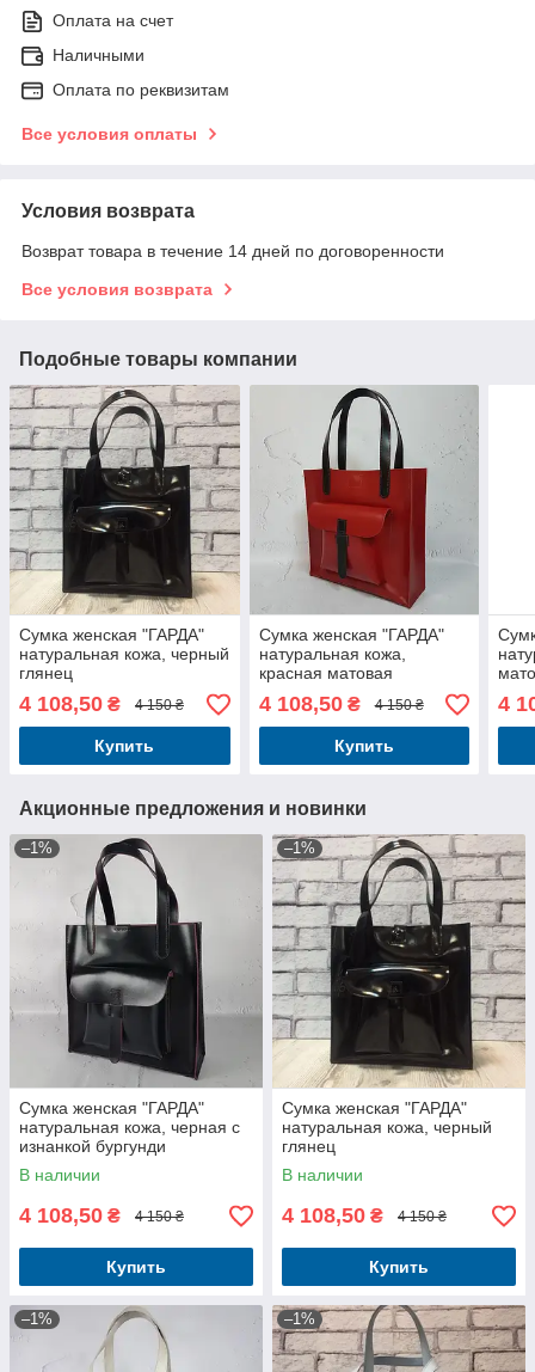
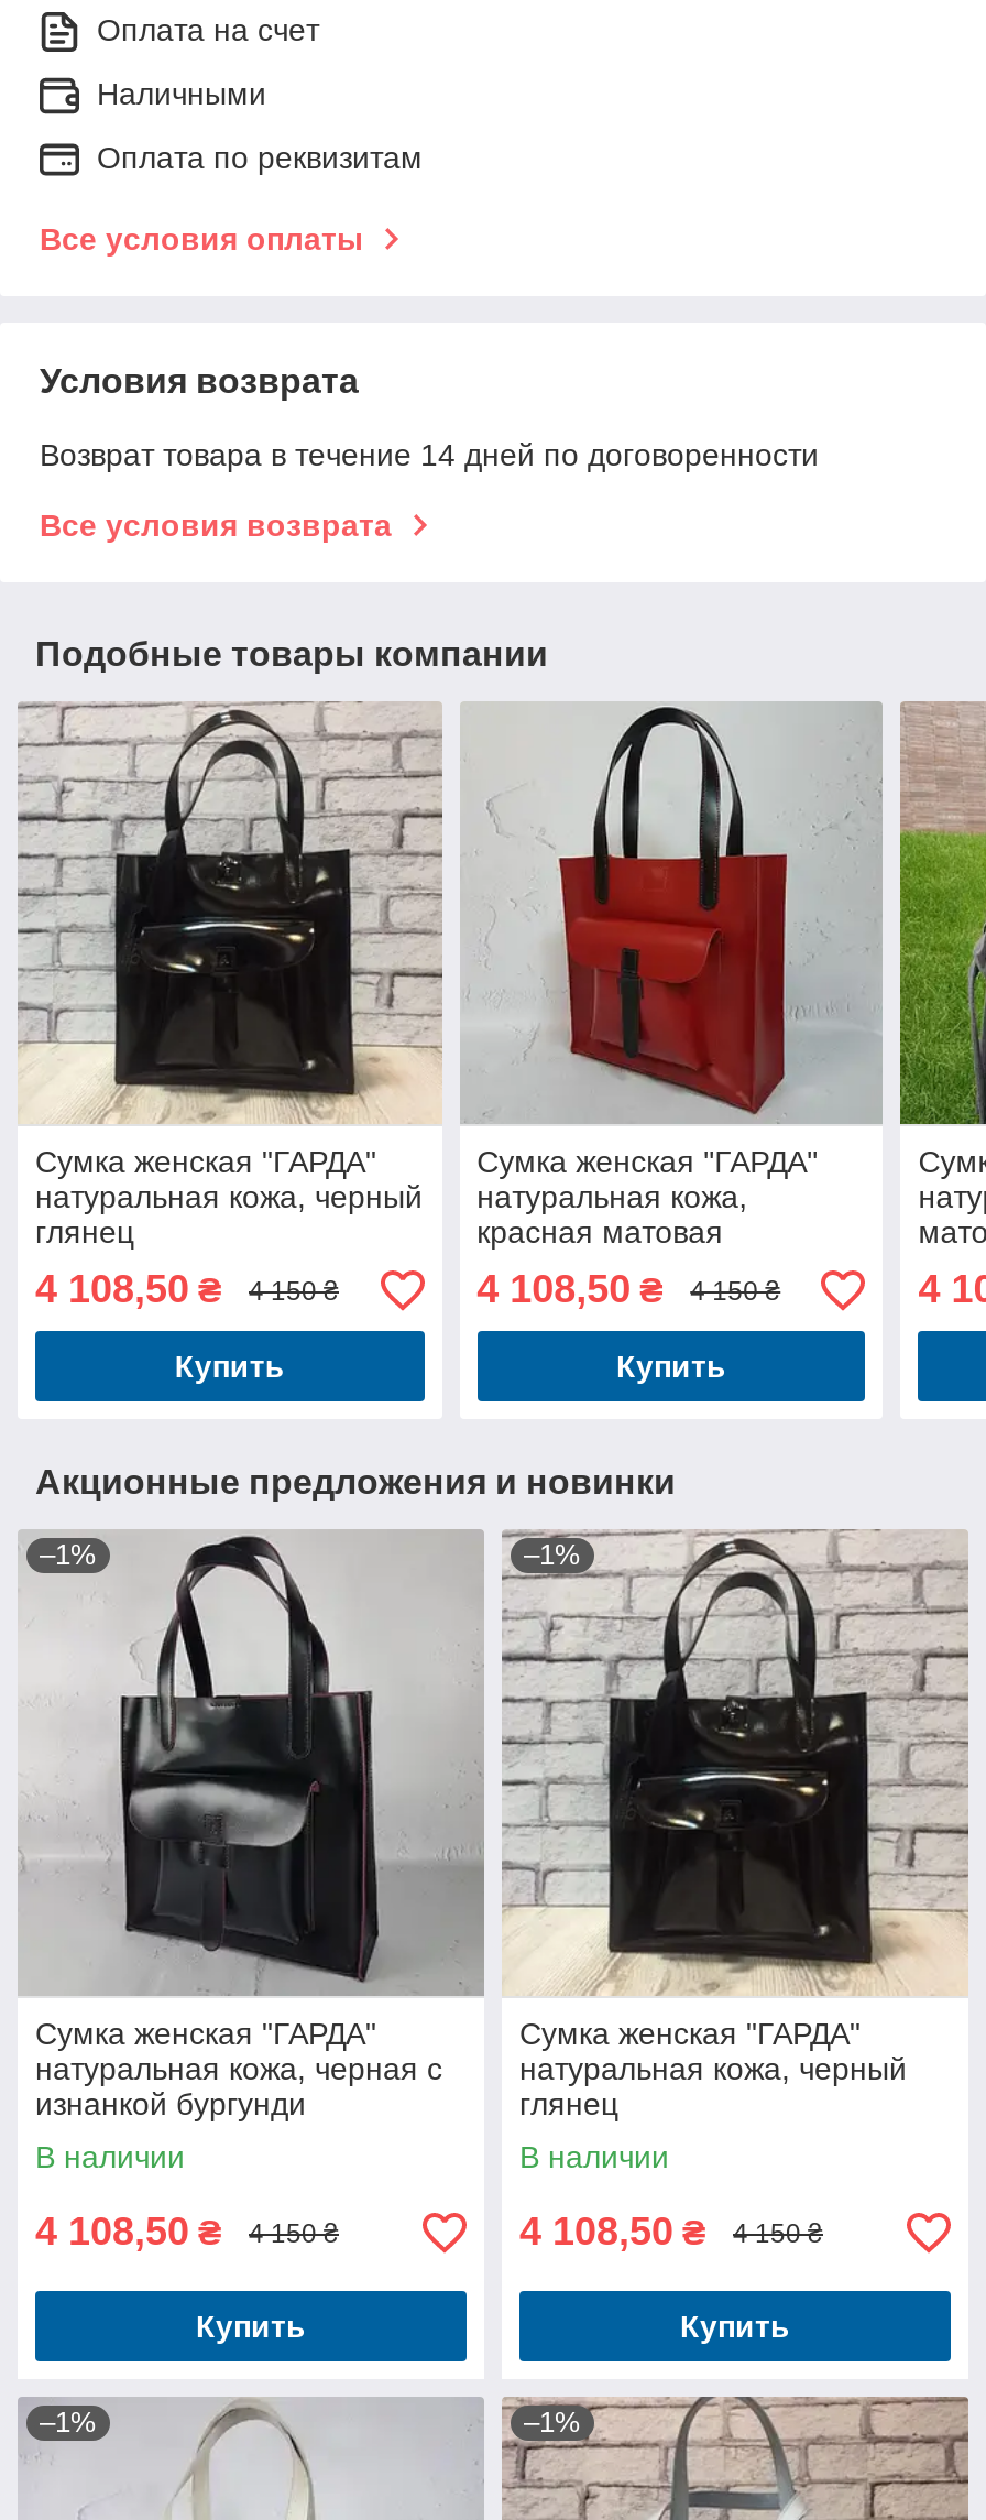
+ [image]
